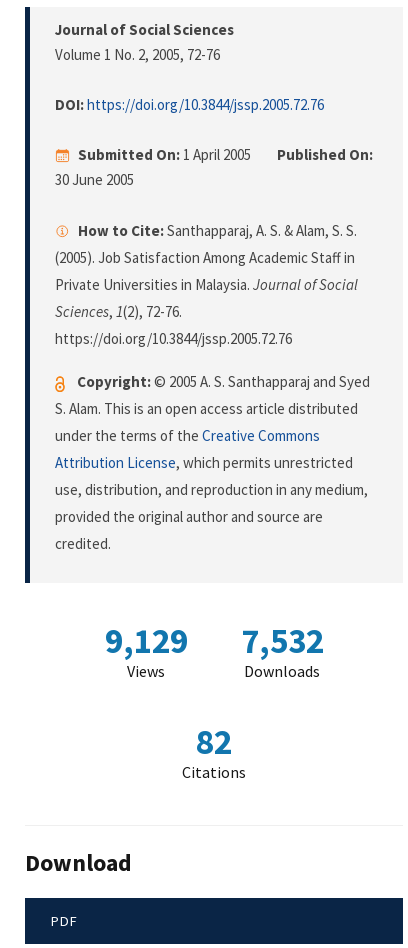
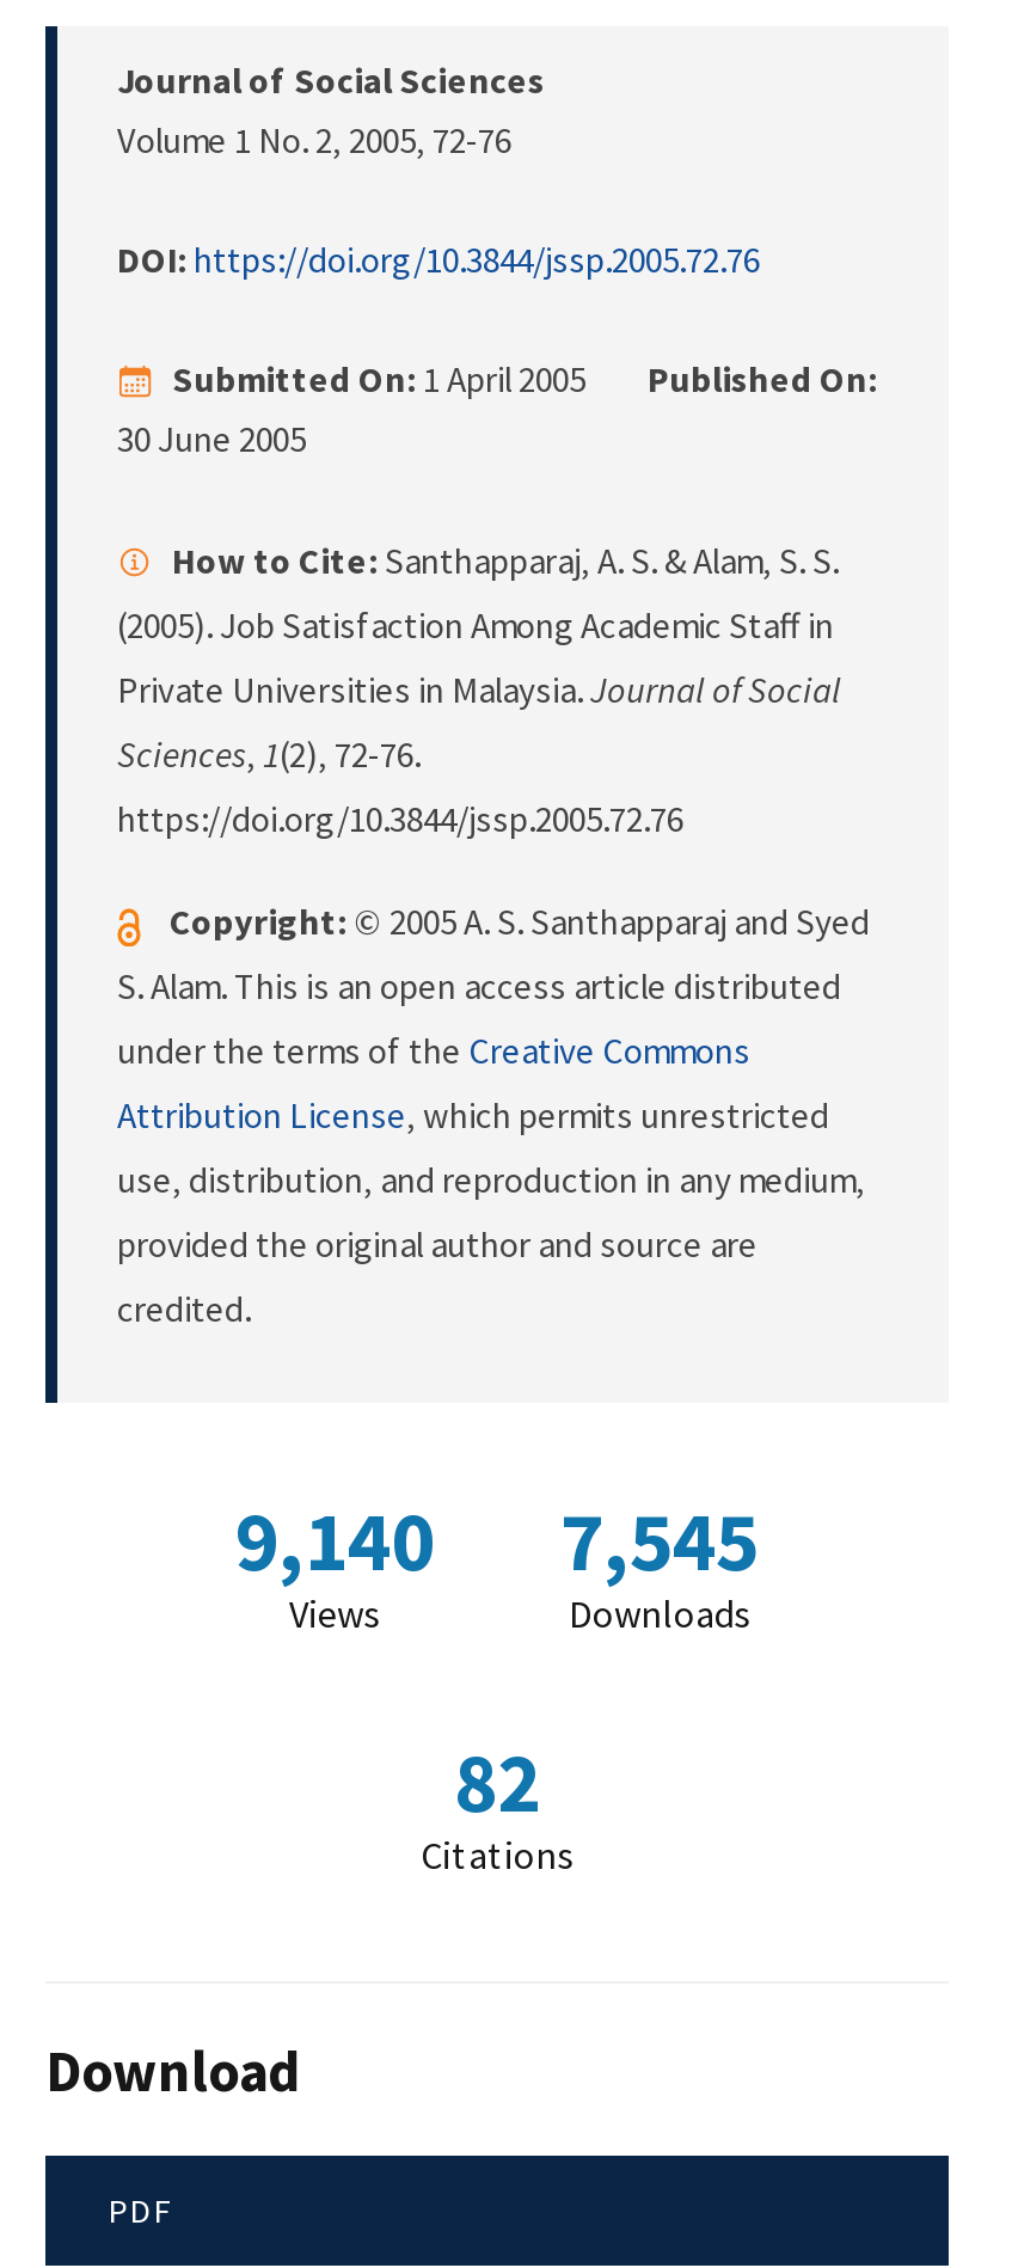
- 9,129
+ 9,140

- 7,532
+ 7,545
